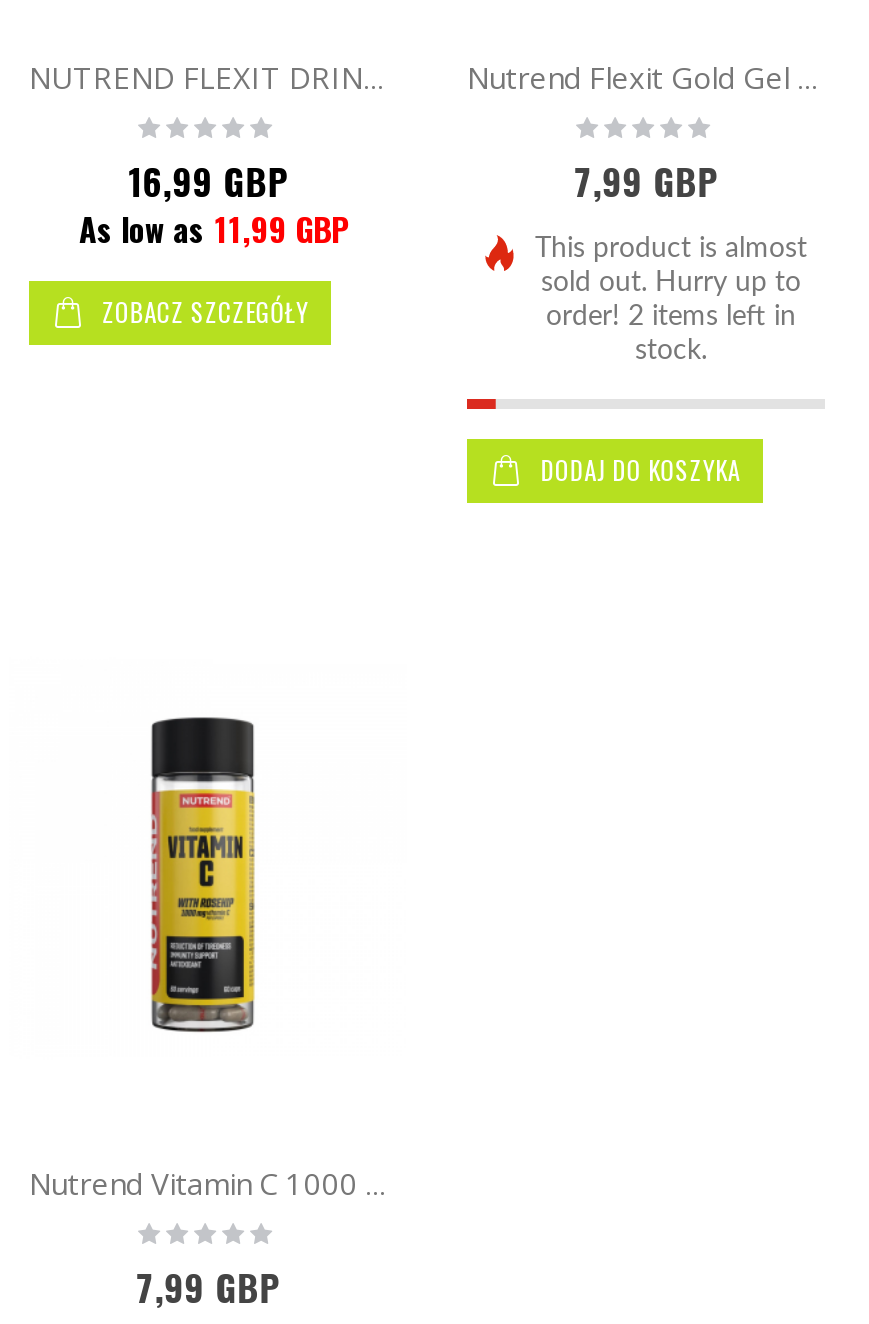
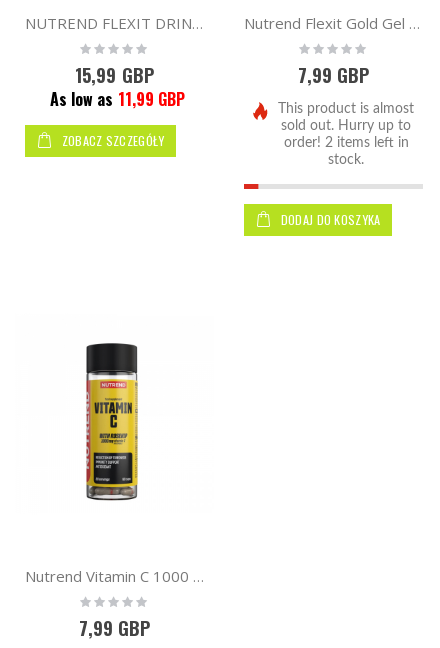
- 16,99 GBP
+ 15,99 GBP
